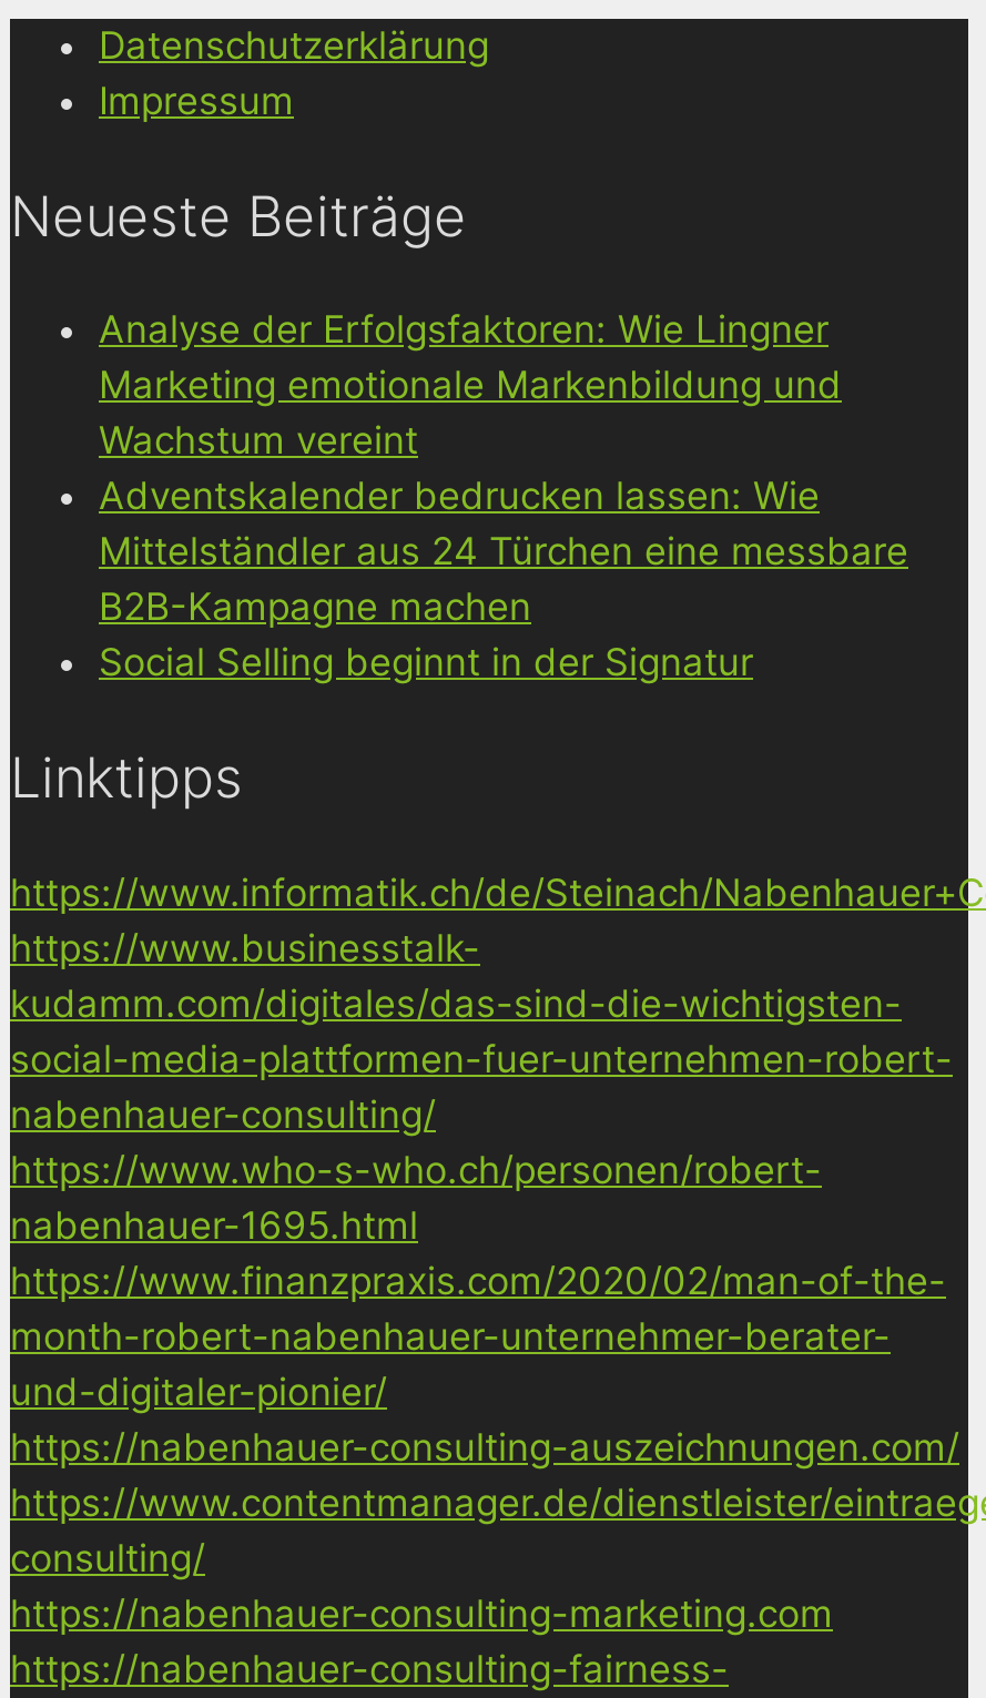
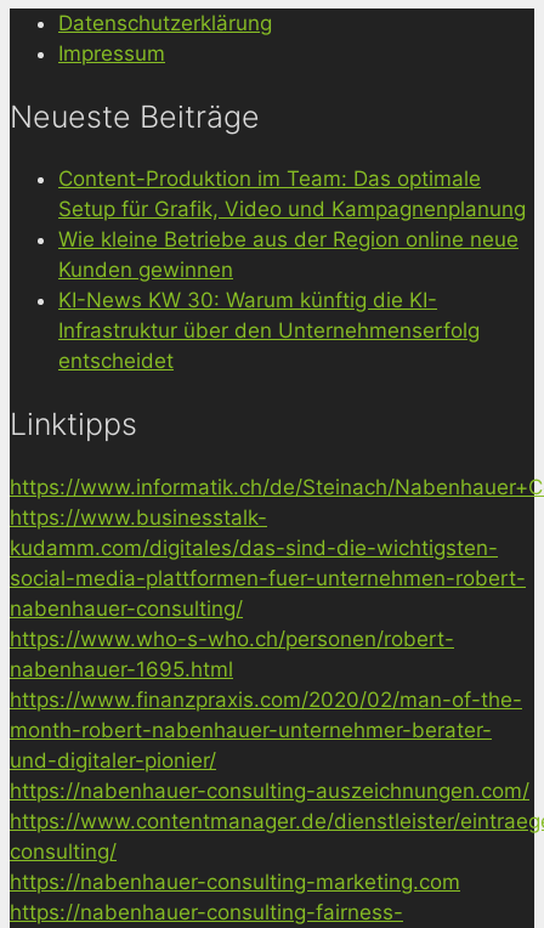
- Analyse der Erfolgsfaktoren: Wie Lingner
- Marketing emotionale Markenbildung und
- Wachstum vereint
- Adventskalender bedrucken lassen: Wie
- Mittelständler aus 24 Türchen eine messbare
- B2B-Kampagne machen
- Social Selling beginnt in der Signatur
+ Content-Produktion im Team: Das optimale
+ Setup für Grafik, Video und Kampagnenplanung
+ Wie kleine Betriebe aus der Region online neue
+ Kunden gewinnen
+ KI-News KW 30: Warum künftig die KI-
+ Infrastruktur über den Unternehmenserfolg
+ entscheidet
